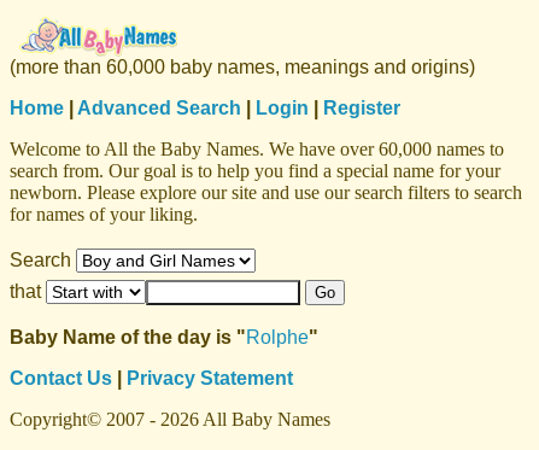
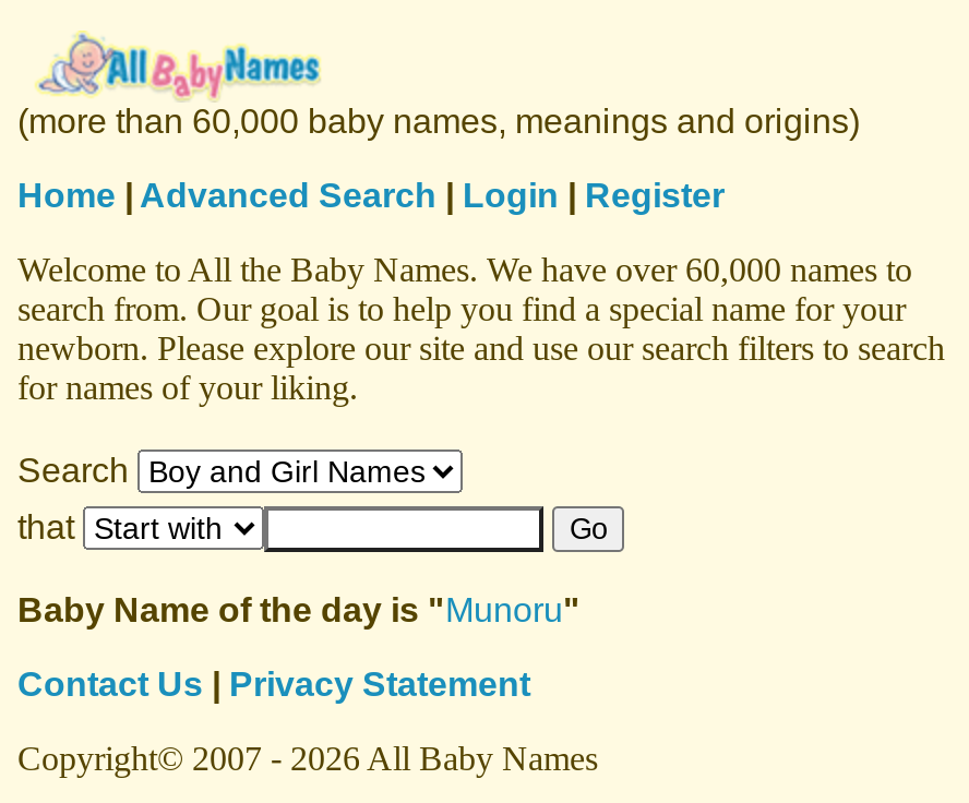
- Baby Name of the day is " Rolphe"
+ Baby Name of the day is " Munoru"
